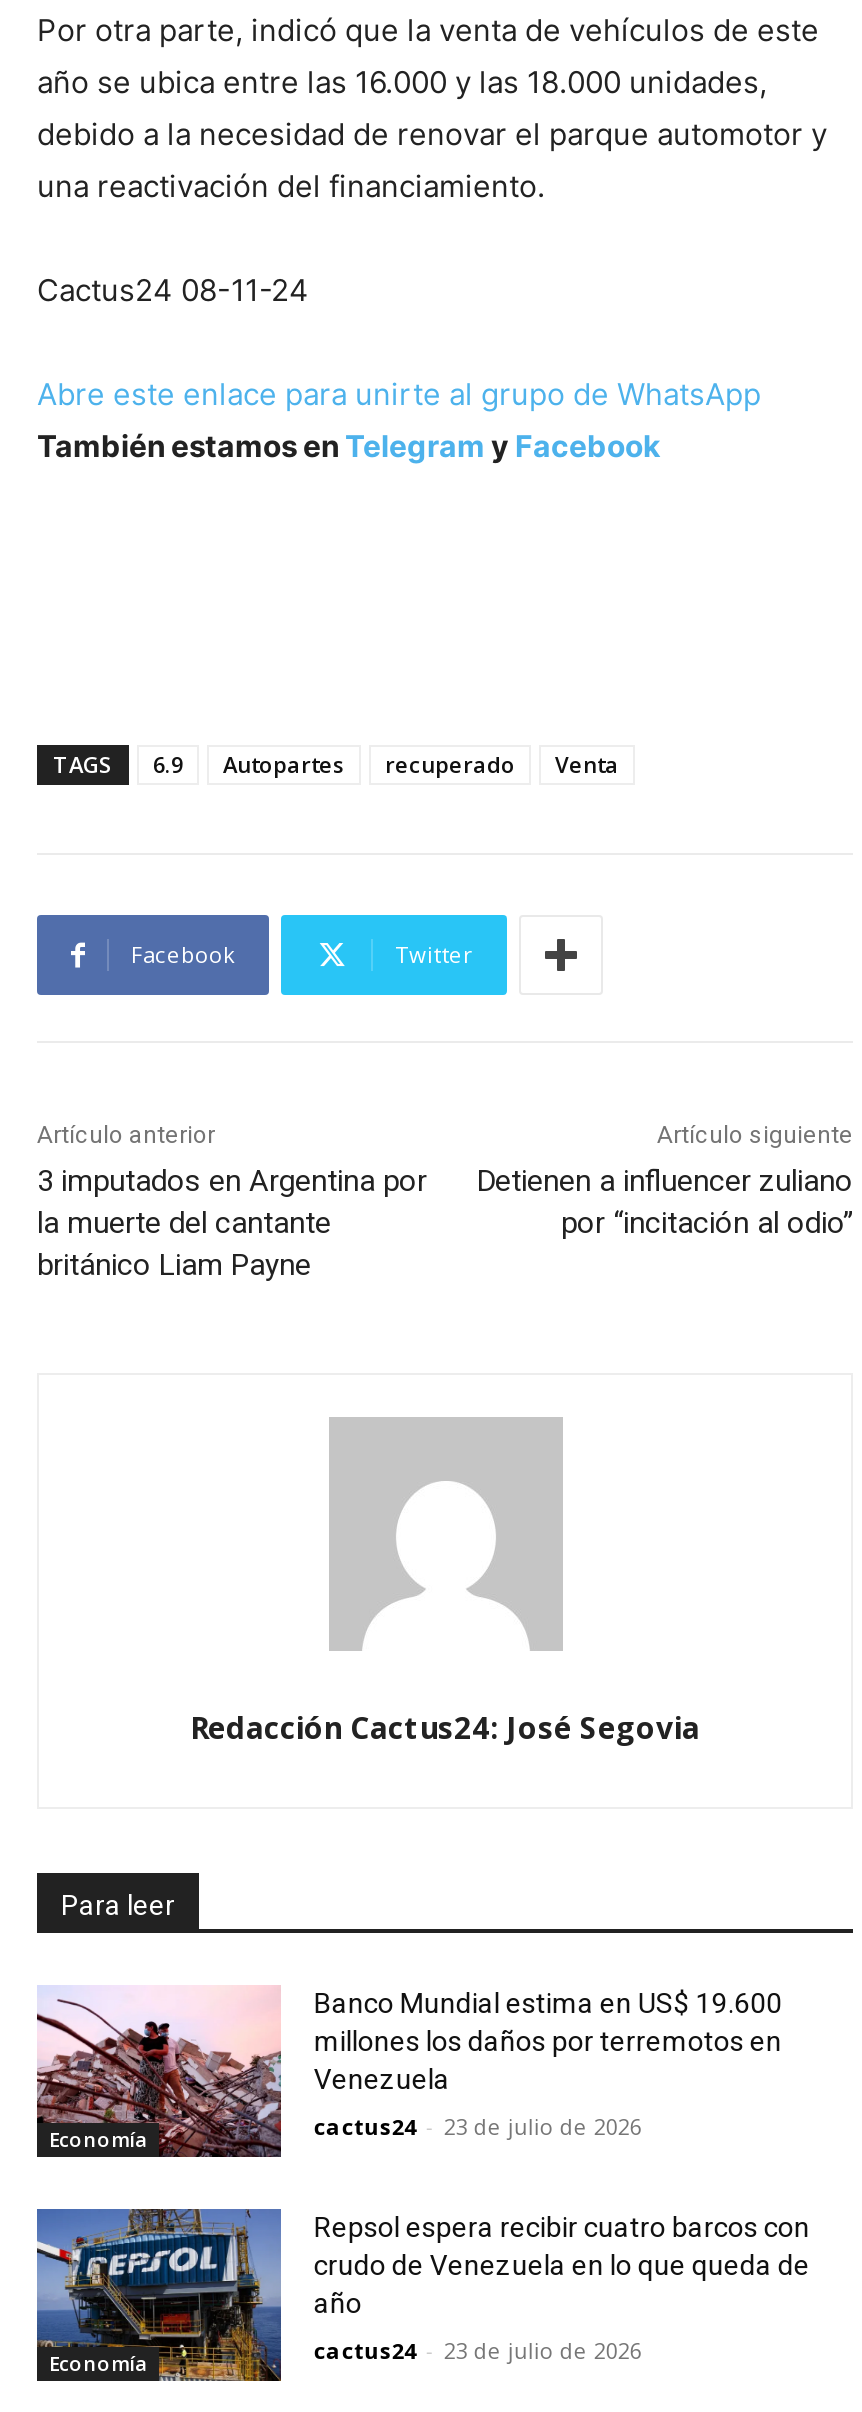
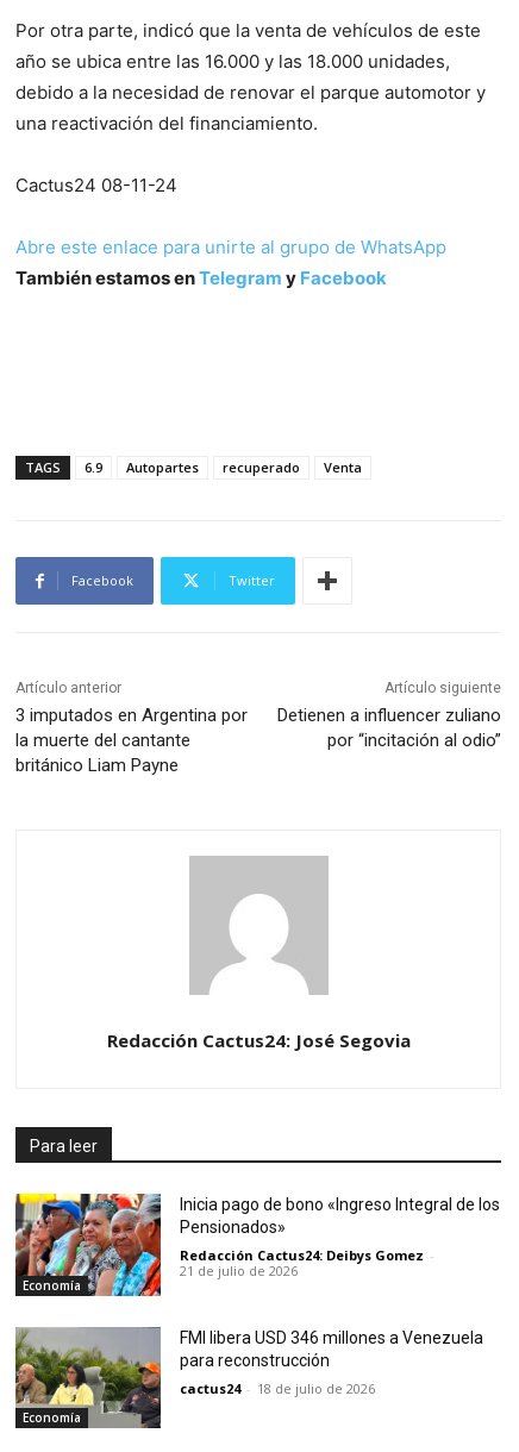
- [image]
- Banco Mundial estima en US$ 19.600
- millones los daños por terremotos en
- Venezuela
+ [image]
+ Inicia pago de bono «Ingreso Integral de los
+ Pensionados»

- cactus24 - 23 de julio de 2026
+ Redacción Cactus24: Deibys Gomez -
+ 21 de julio de 2026

- [image]
- Repsol espera recibir cuatro barcos con
- crudo de Venezuela en lo que queda de
- año
+ [image]
+ FMI libera USD 346 millones a Venezuela
+ para reconstrucción

- cactus24 - 23 de julio de 2026
+ cactus24 - 18 de julio de 2026
